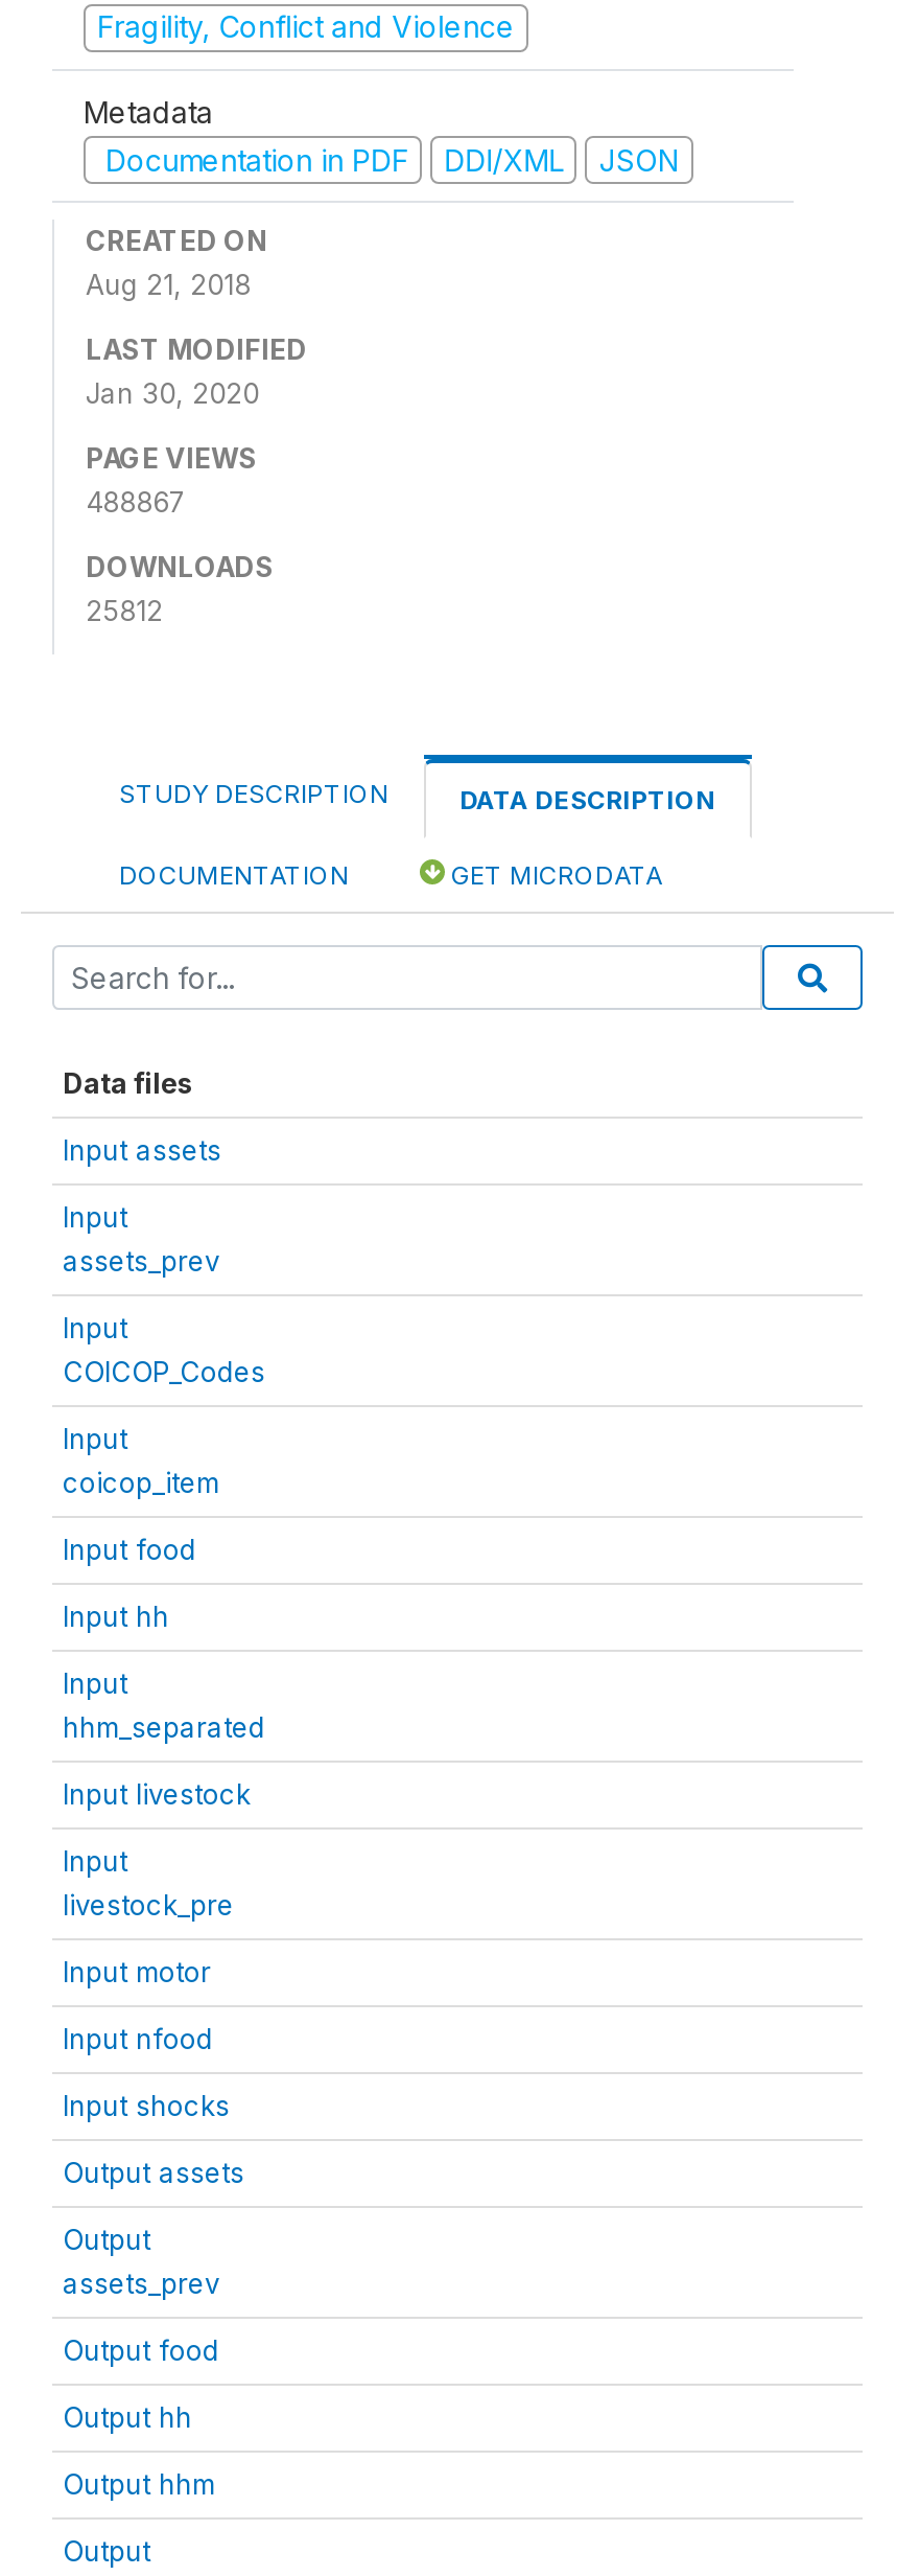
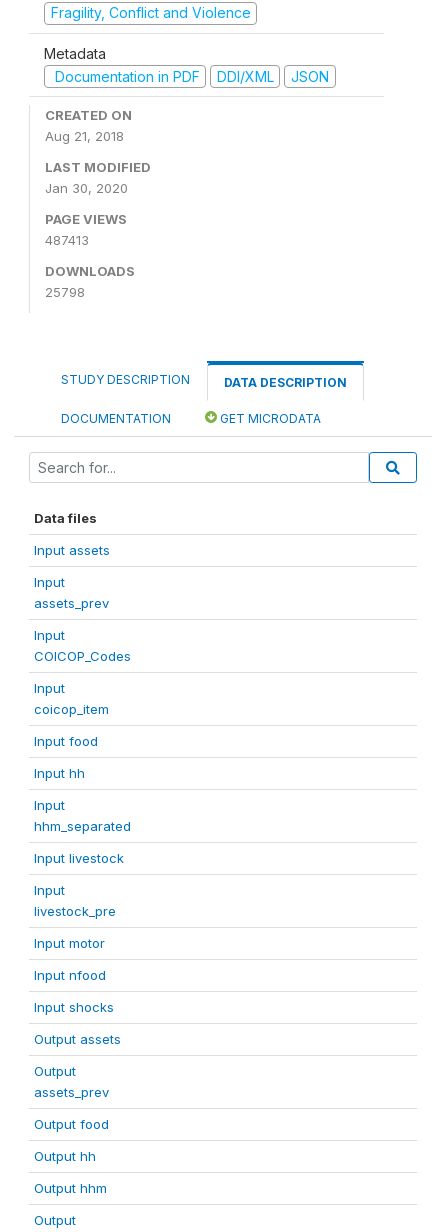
- 488867
+ 487413

- 25812
+ 25798
